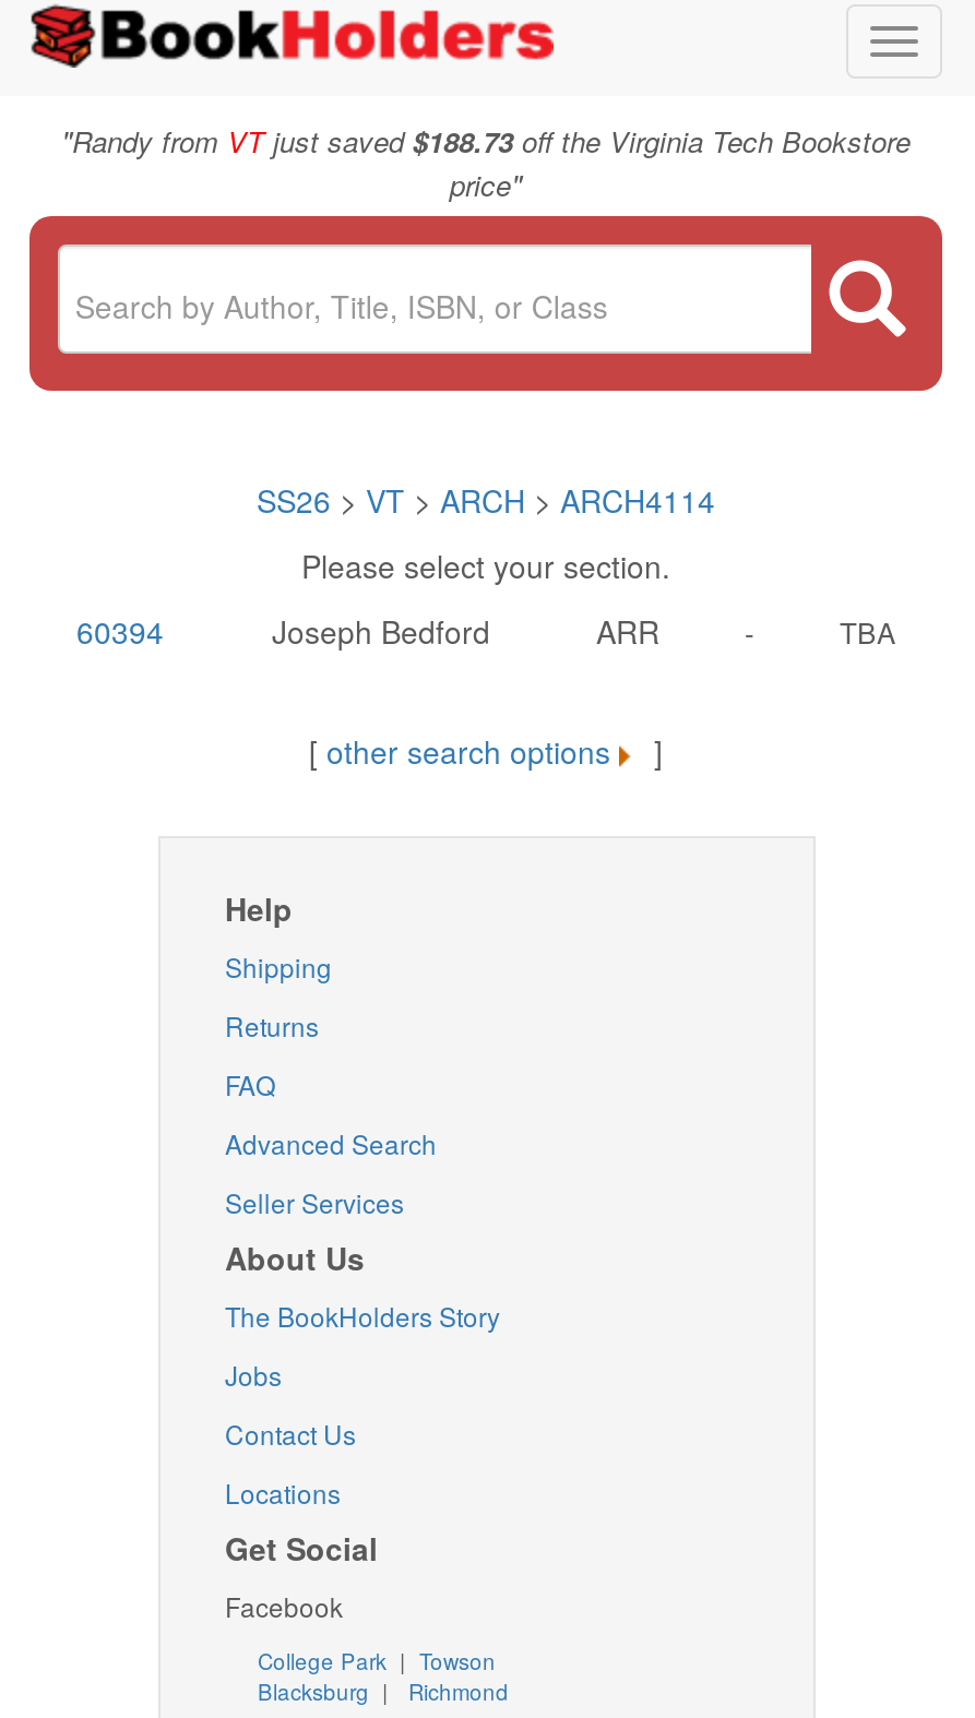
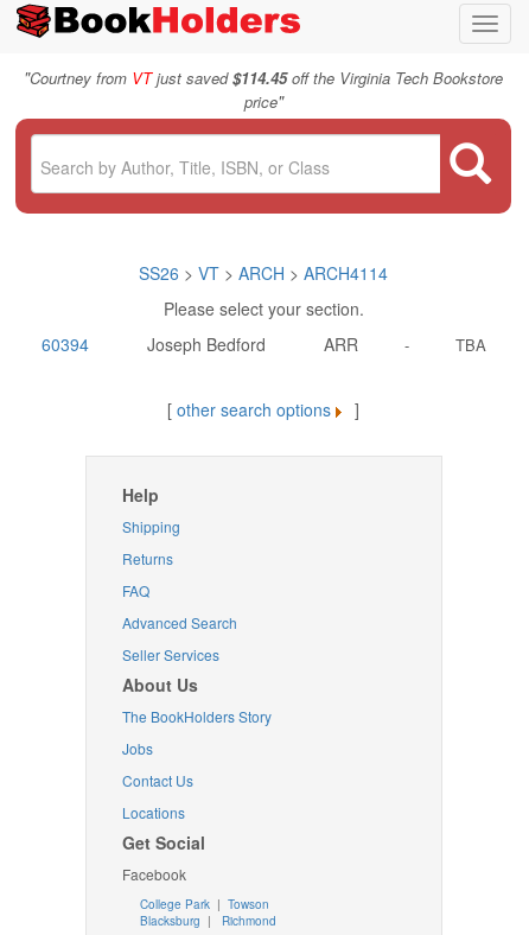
- "Randy from VT just saved$188.73 off the Virginia Tech Bookstore
+ "Courtney from VT just saved$114.45 off the Virginia Tech Bookstore
